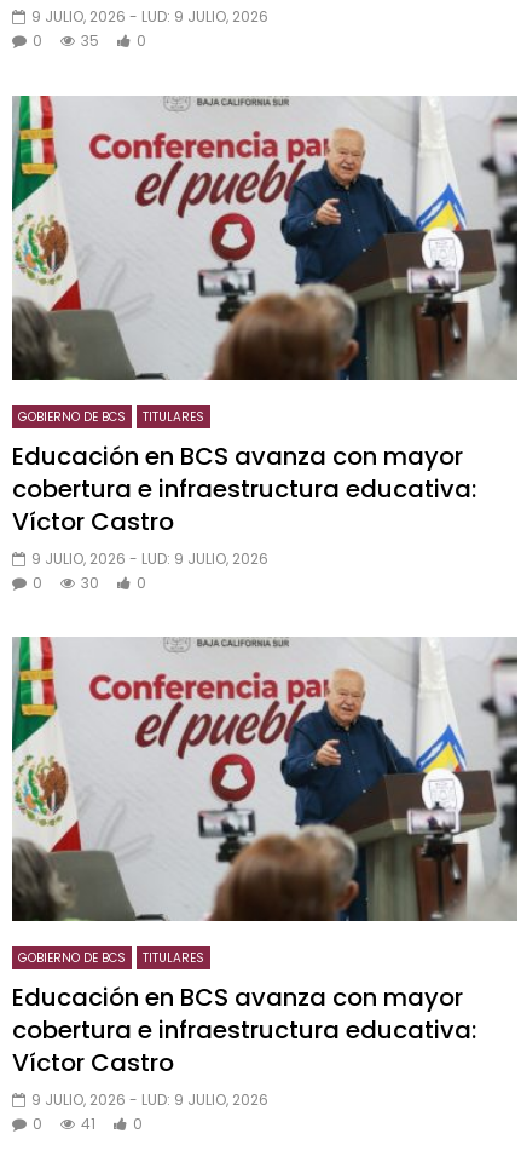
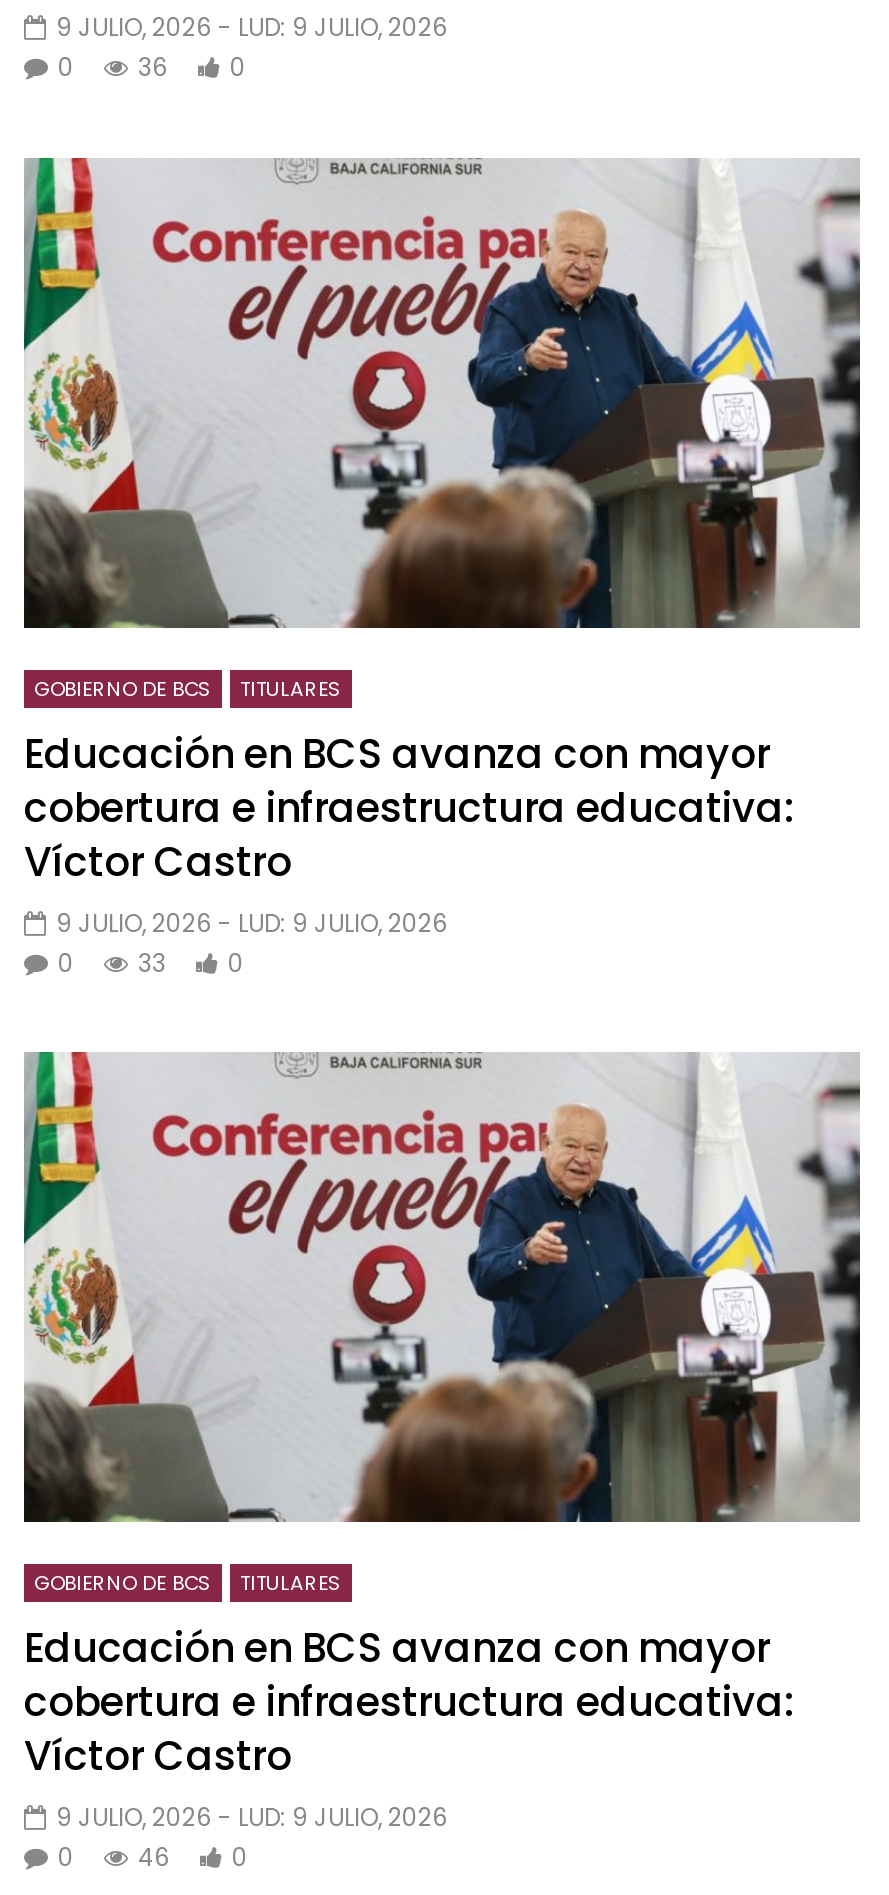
- 0 35 0
+ 0 36 0

- 0 30 0
+ 0 33 0

- 0 41 0
+ 0 46 0
